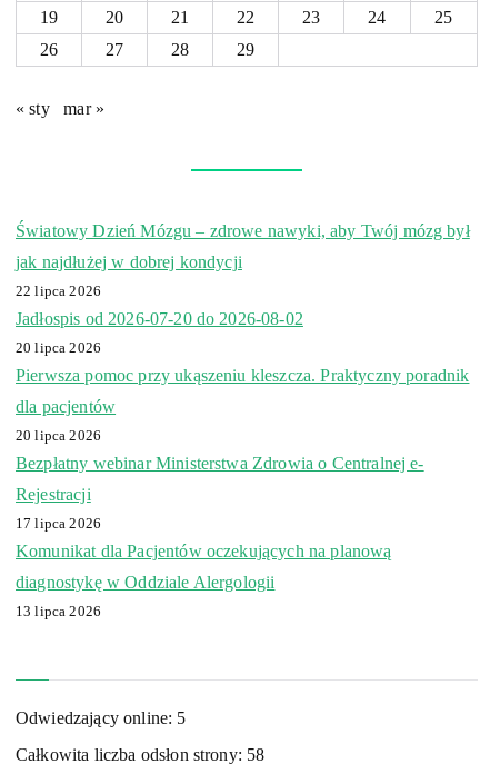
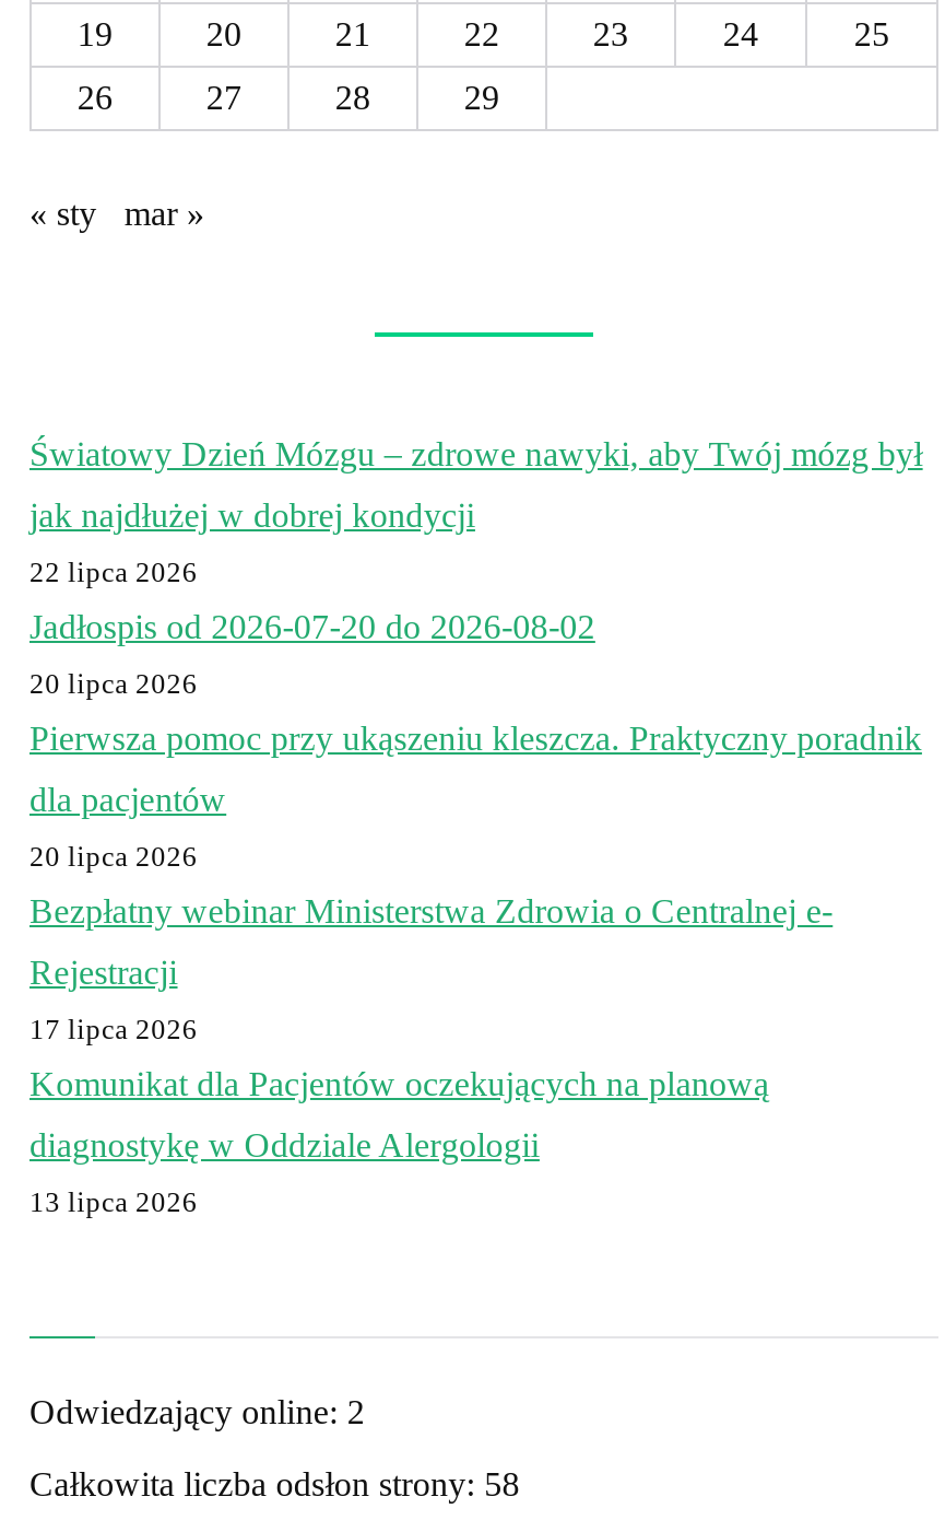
- Odwiedzający online: 5
+ Odwiedzający online: 2
